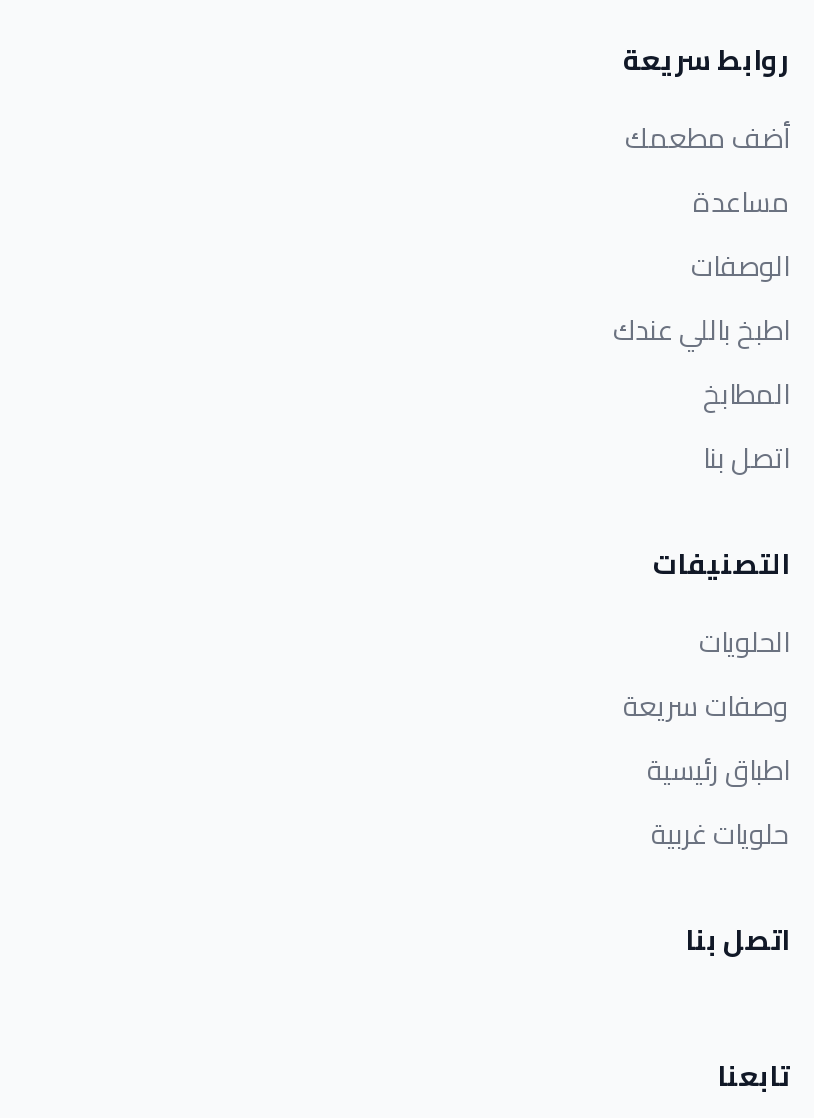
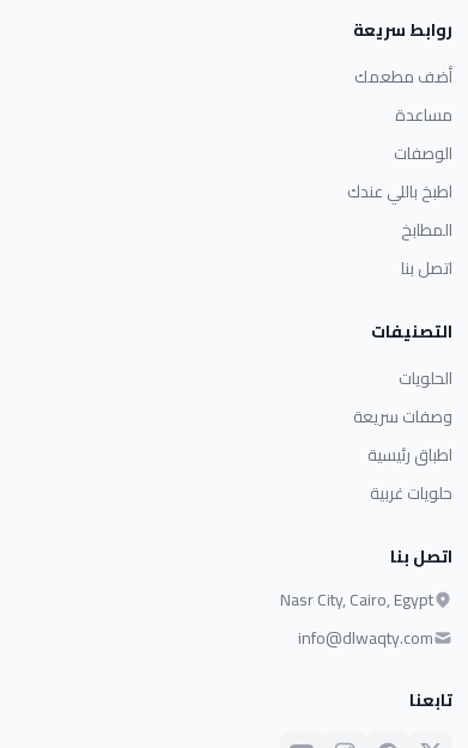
+ Nasr City, Cairo, Egypt
+ info@dlwaqty.com
